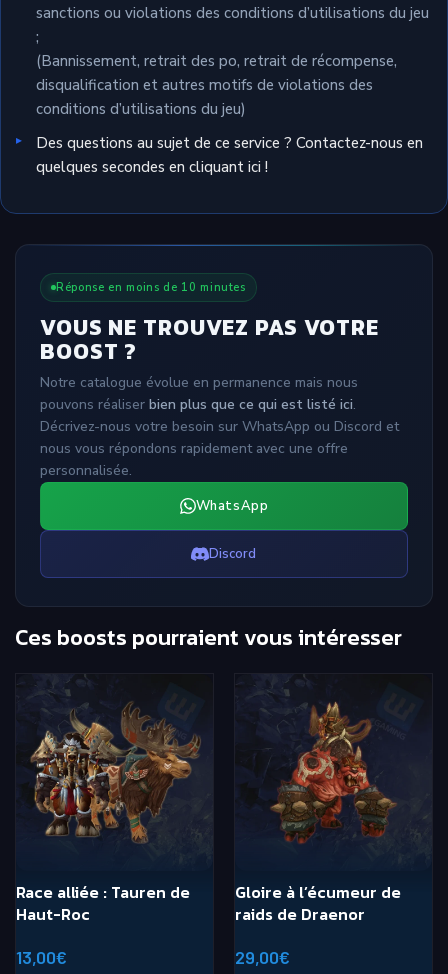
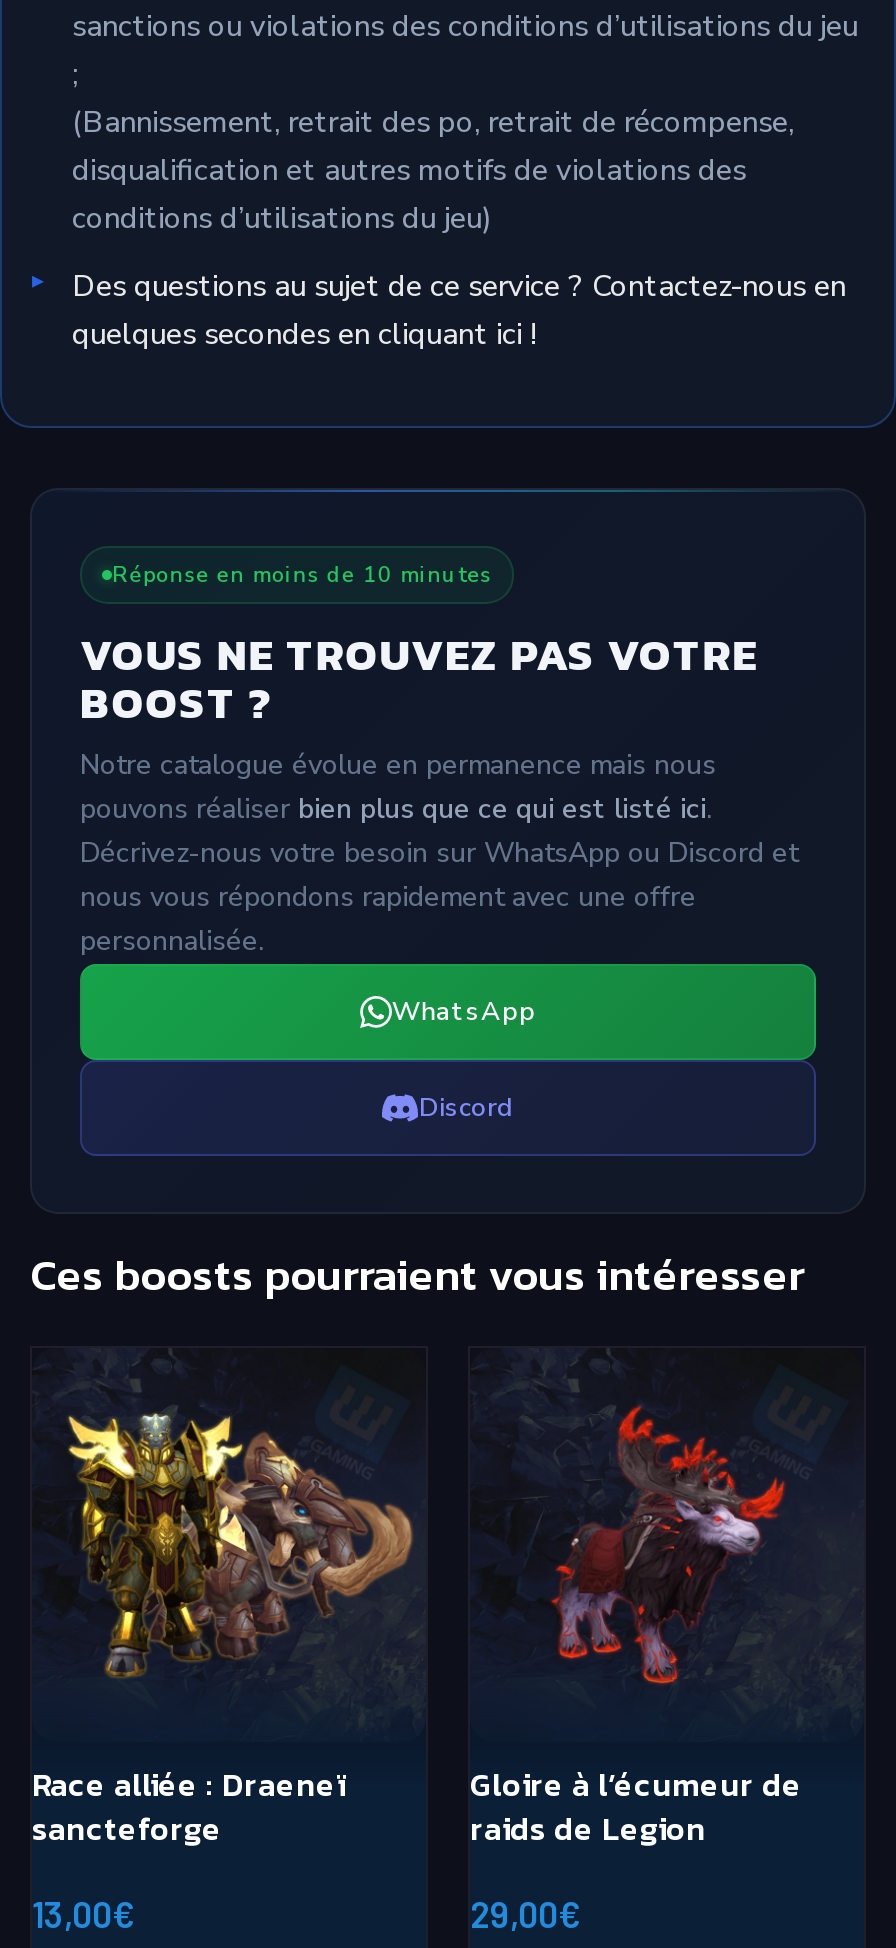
- [image]
- Race alliée : Tauren de
- Haut-Roc
+ [image]
+ Race alliée : Draeneï
+ sancteforge

- [image]
+ [image]

- raids de Draenor
+ raids de Legion
